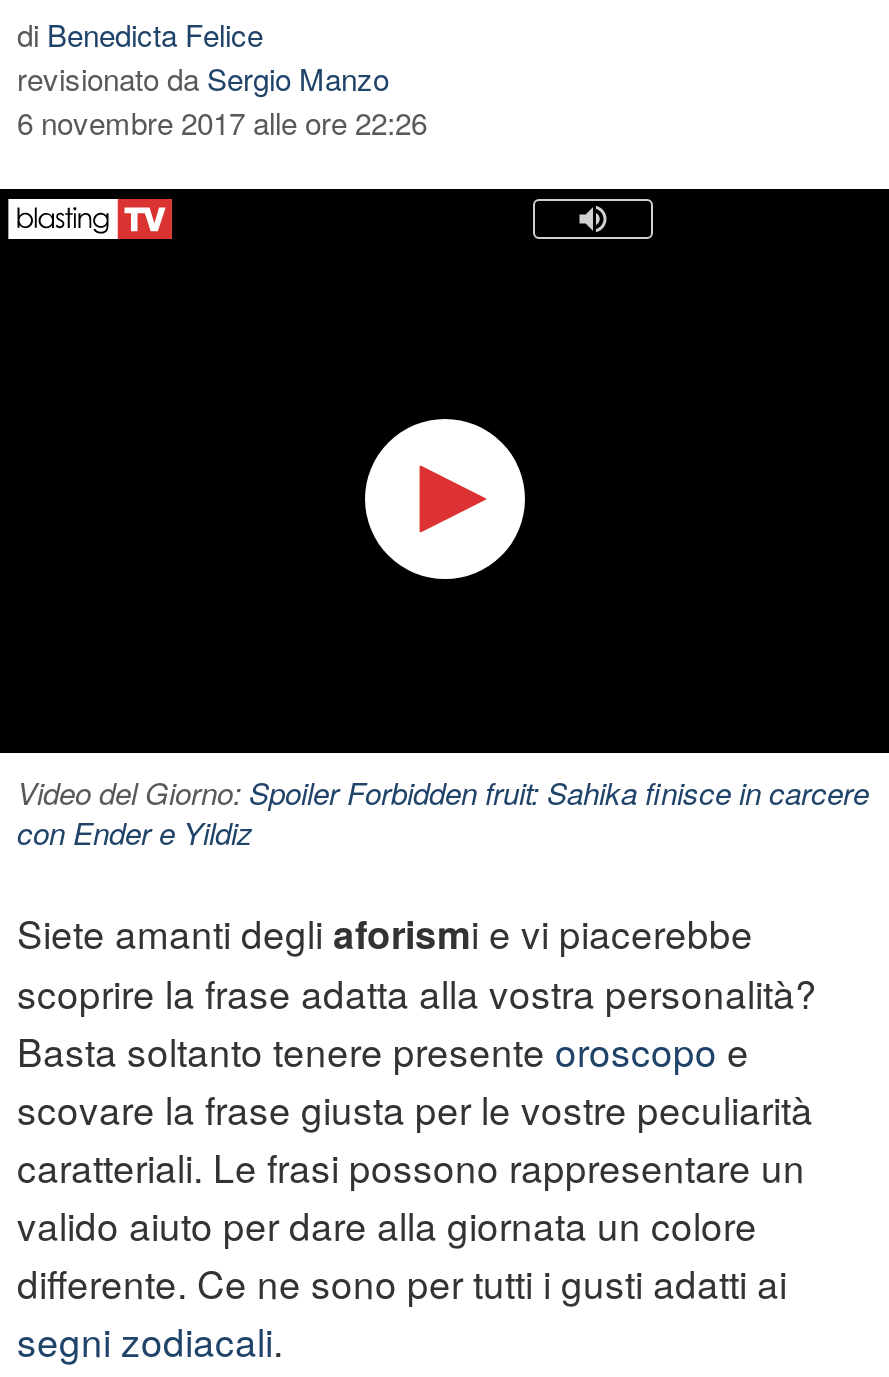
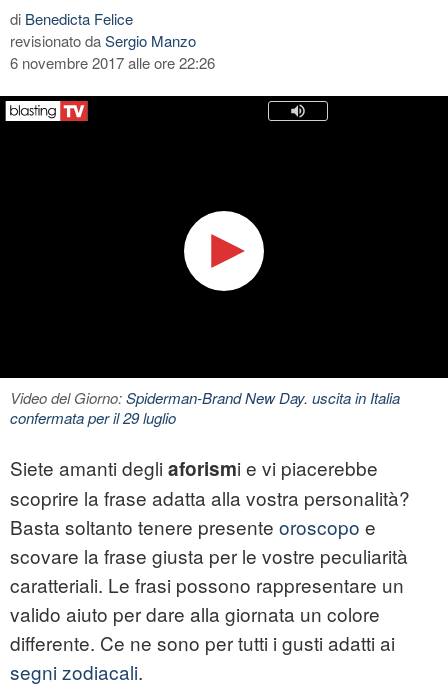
- Video del Giorno: Spoiler Forbidden fruit: Sahika finisce in carcere
- con Ender e Yildiz
+ Video del Giorno: Spiderman-Brand New Day. uscita in Italia
+ confermata per il 29 luglio
